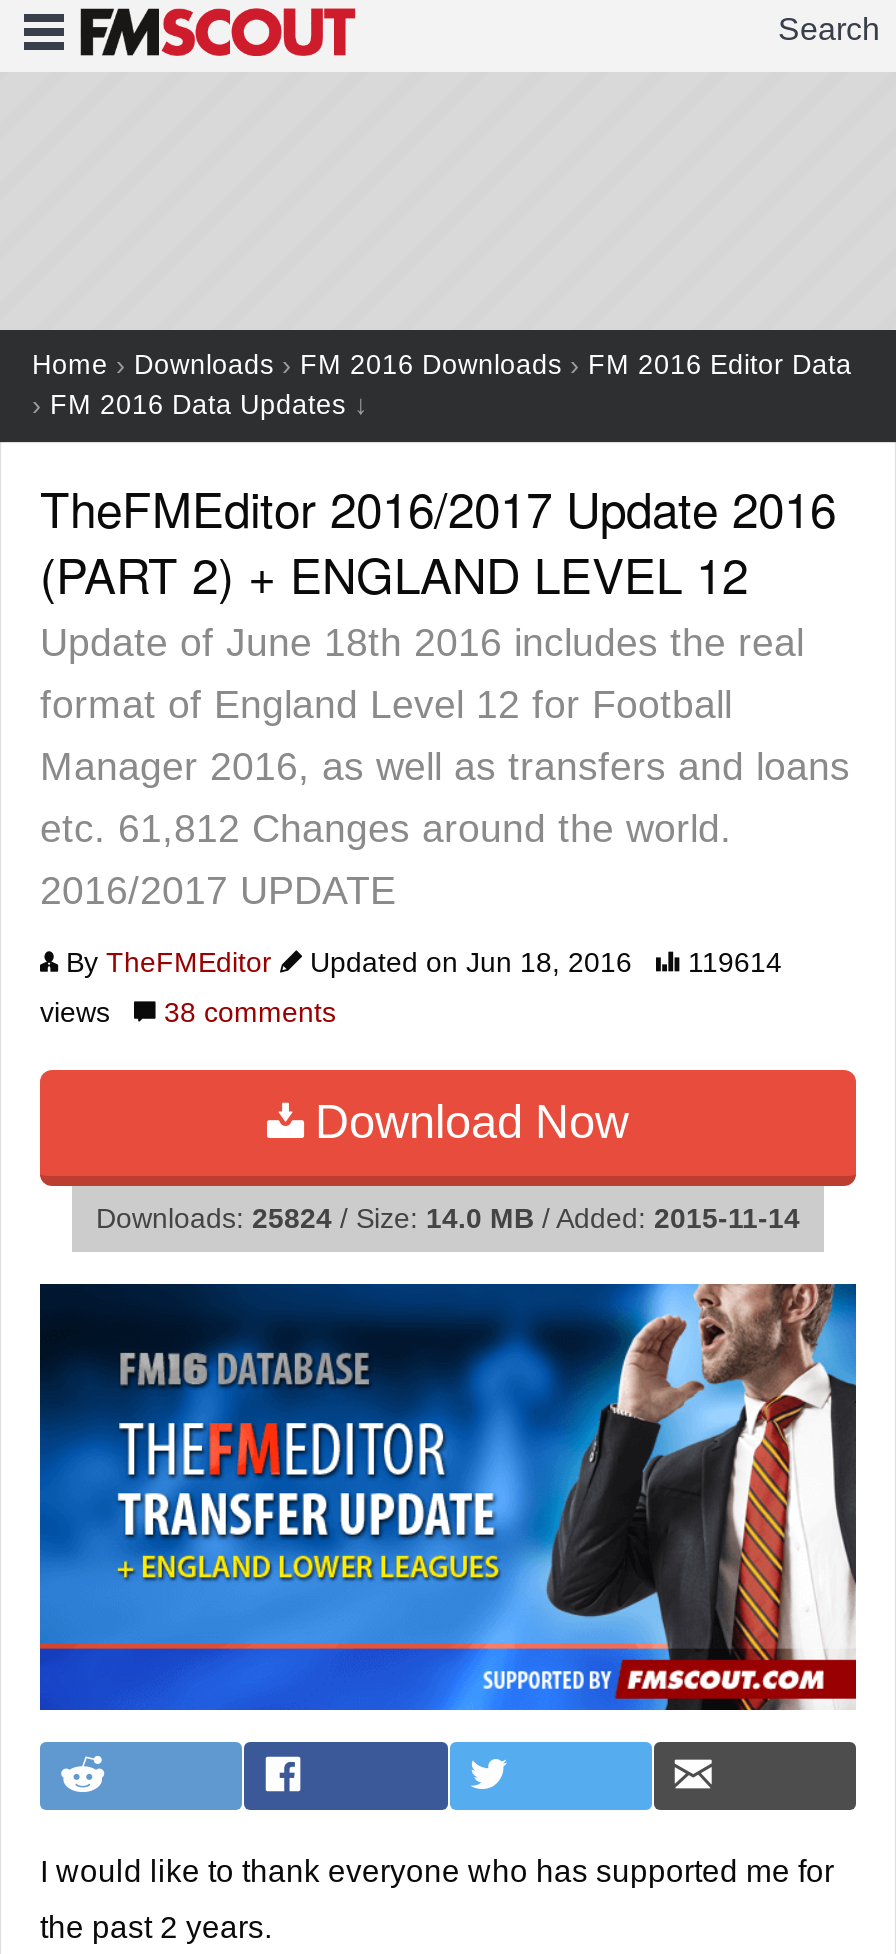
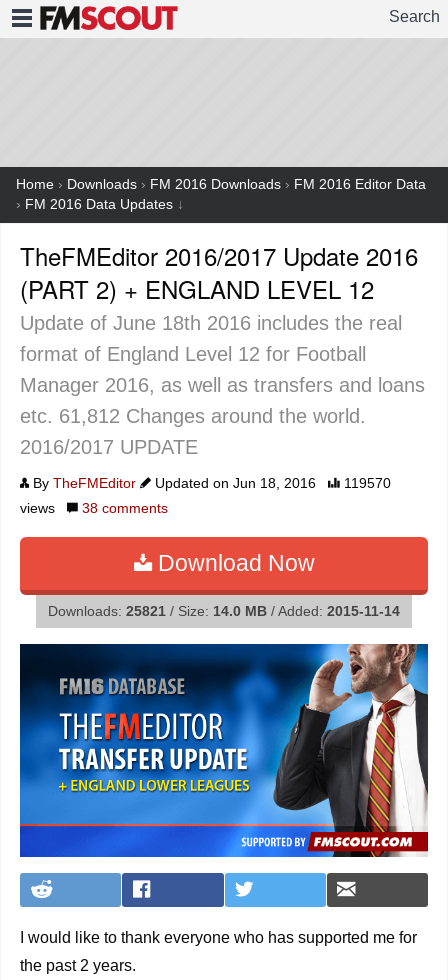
- By TheFMEditor Updated on Jun 18, 2016 119614
+ By TheFMEditor Updated on Jun 18, 2016 119570

- Downloads: 25824 / Size: 14.0 MB / Added: 2015-11-14
+ Downloads: 25821 / Size: 14.0 MB / Added: 2015-11-14
